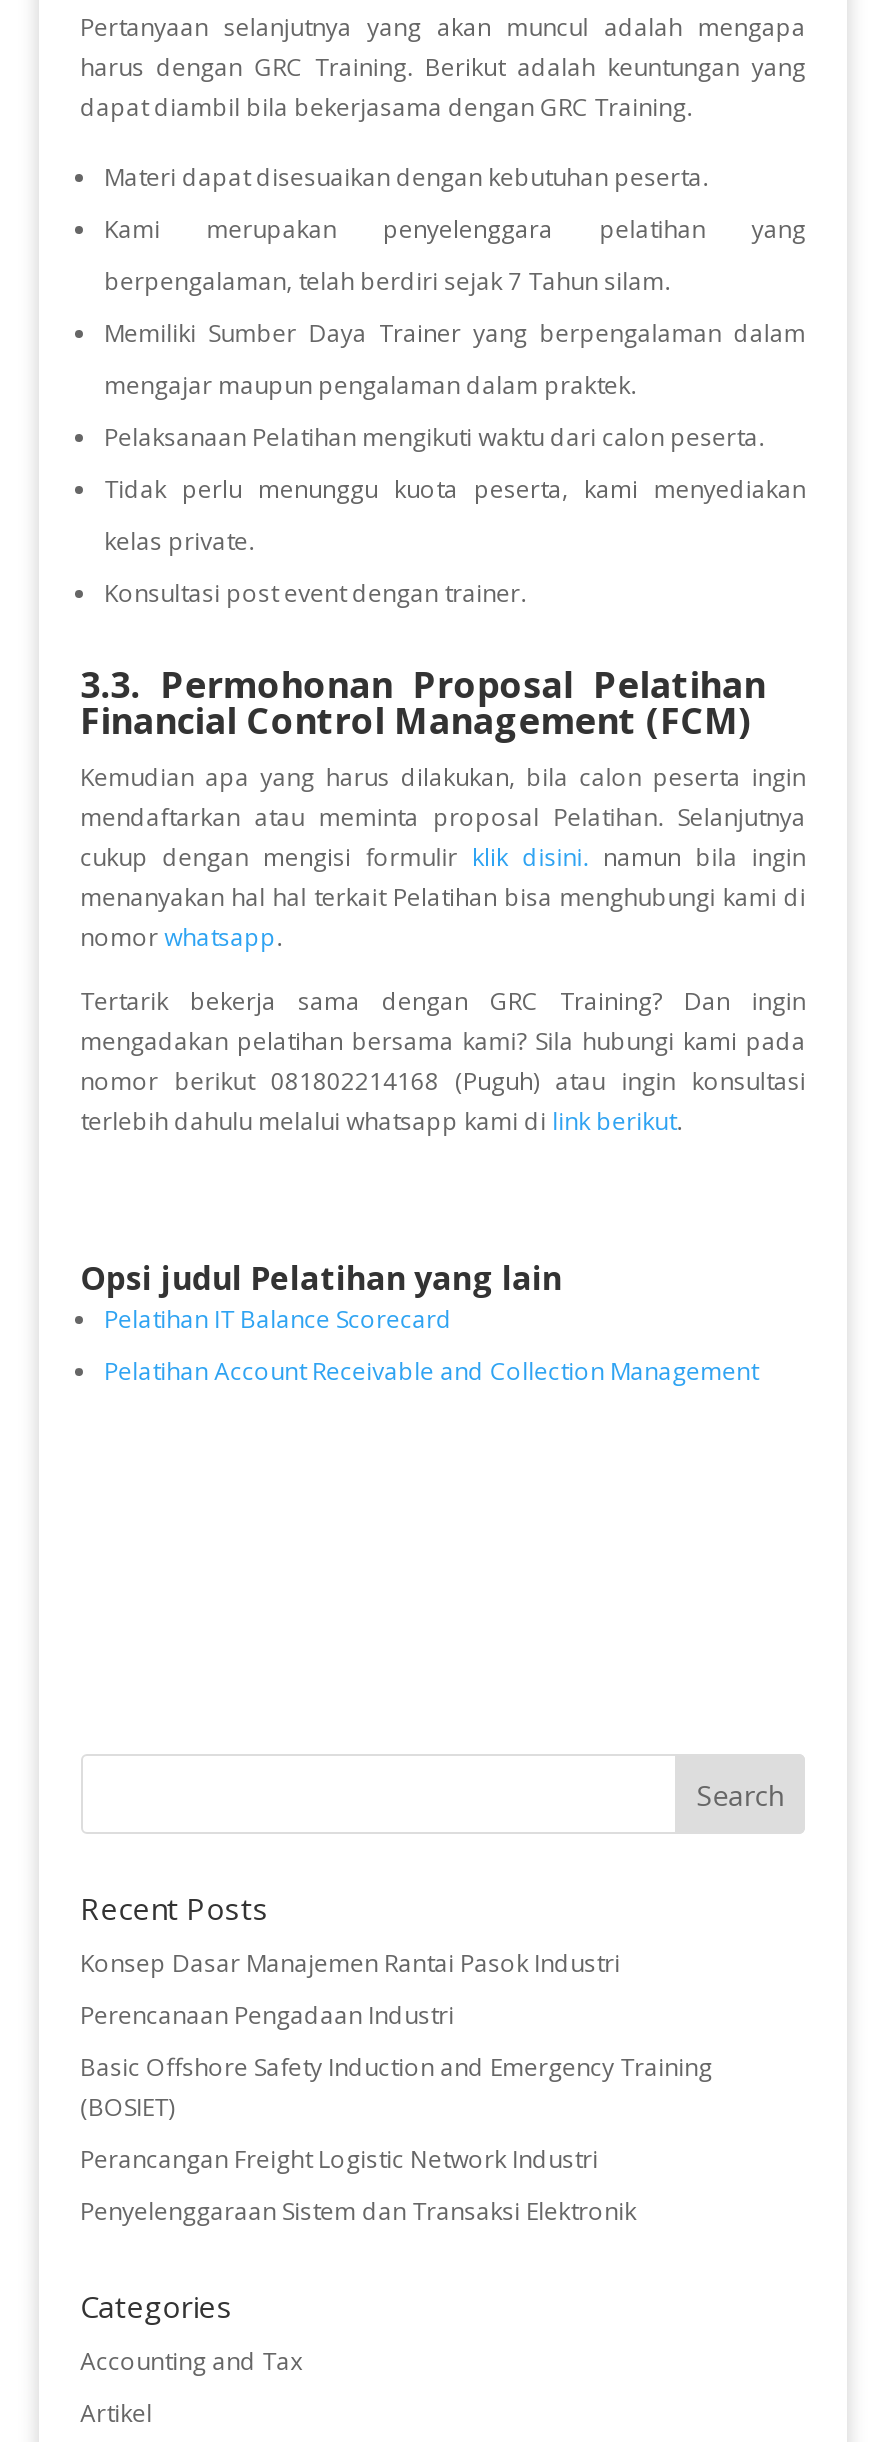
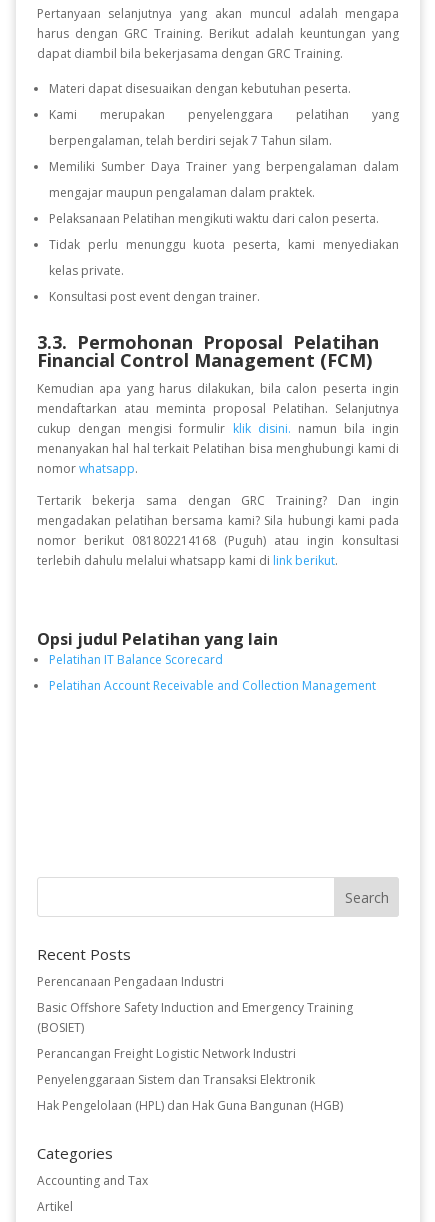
- Konsep Dasar Manajemen Rantai Pasok Industri

moved up: Perencanaan Pengadaan Industri | Basic Offshore Safety Induction and Emergency Training | (BOSIET) | Perancangan Freight Logistic Network Industri | Penyelenggaraan Sistem dan Transaksi Elektronik

+ Hak Pengelolaan (HPL) dan Hak Guna Bangunan (HGB)
